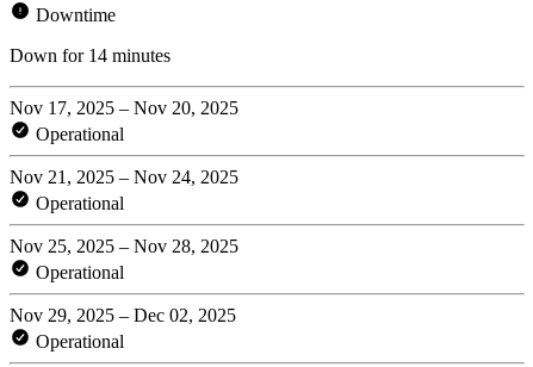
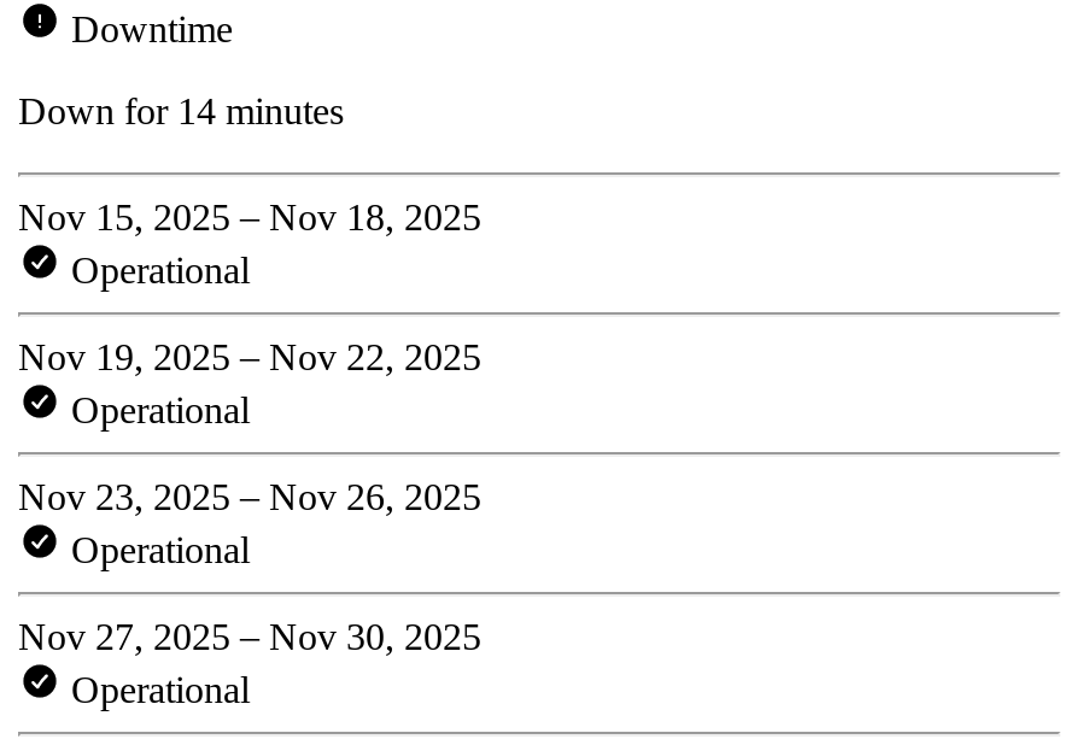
- Nov 17, 2025 – Nov 20, 2025
+ Nov 15, 2025 – Nov 18, 2025

- Nov 21, 2025 – Nov 24, 2025
+ Nov 19, 2025 – Nov 22, 2025

- Nov 25, 2025 – Nov 28, 2025
+ Nov 23, 2025 – Nov 26, 2025

- Nov 29, 2025 – Dec 02, 2025
+ Nov 27, 2025 – Nov 30, 2025
